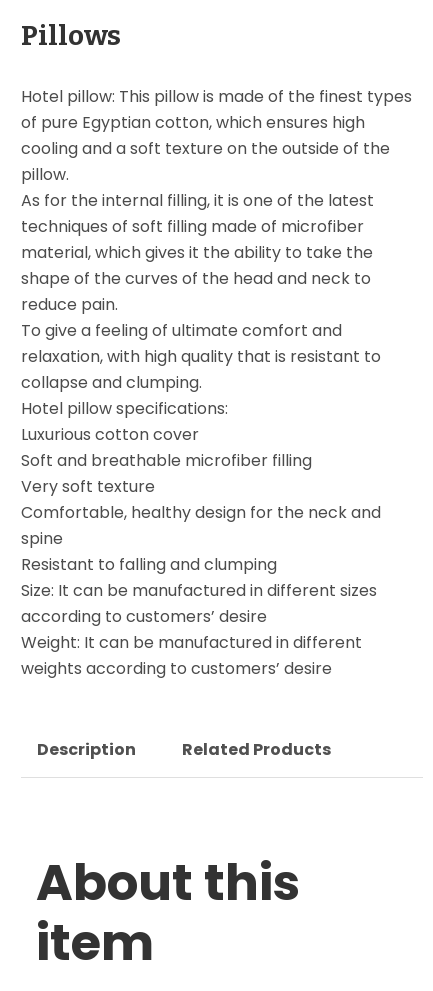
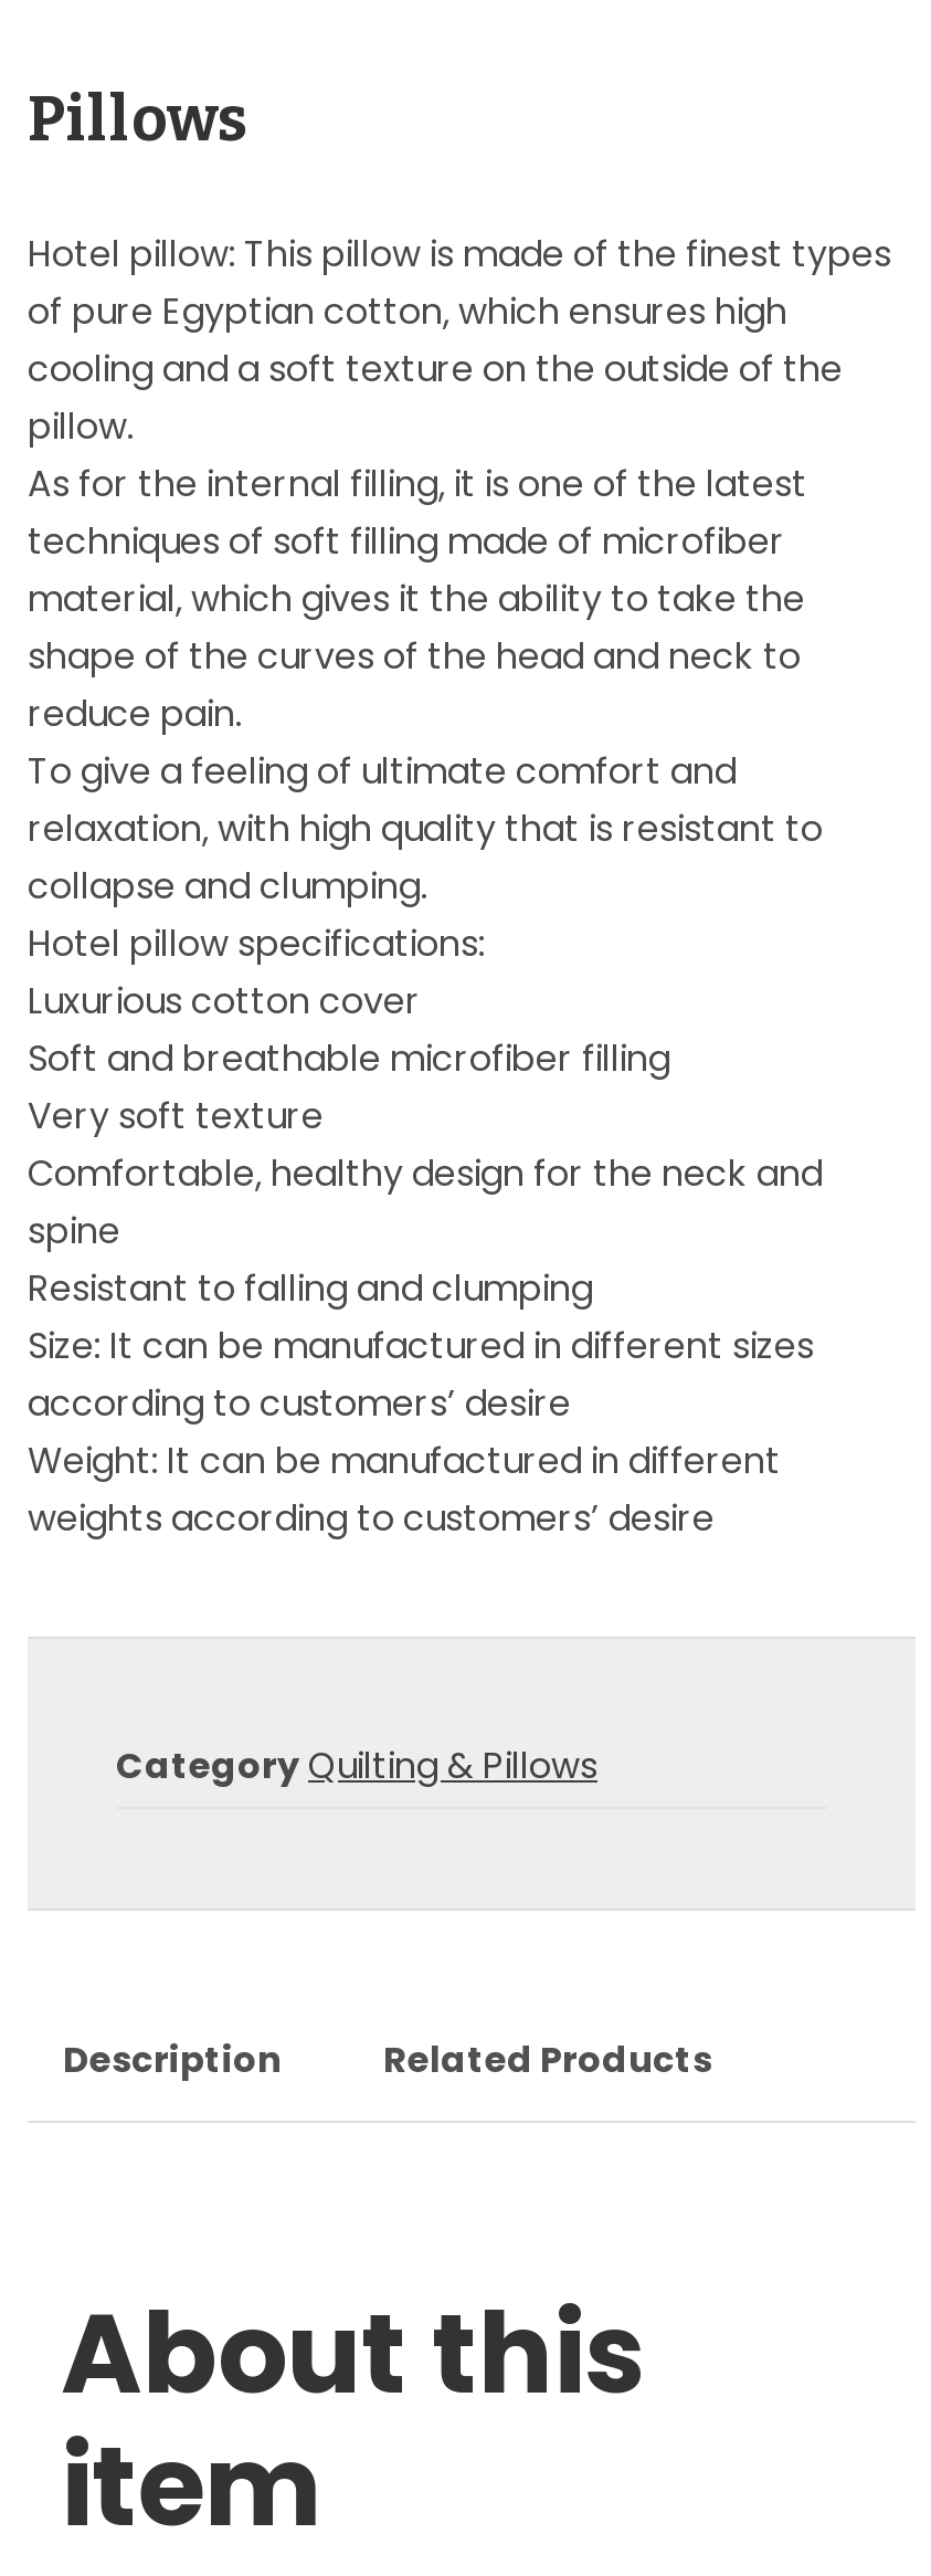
+ Category Quilting & Pillows
